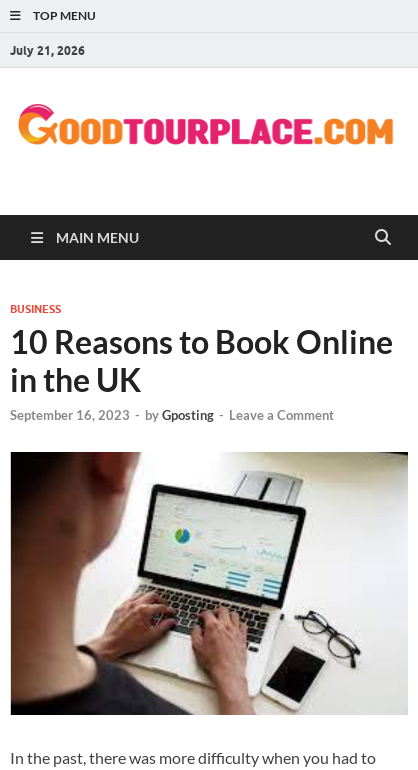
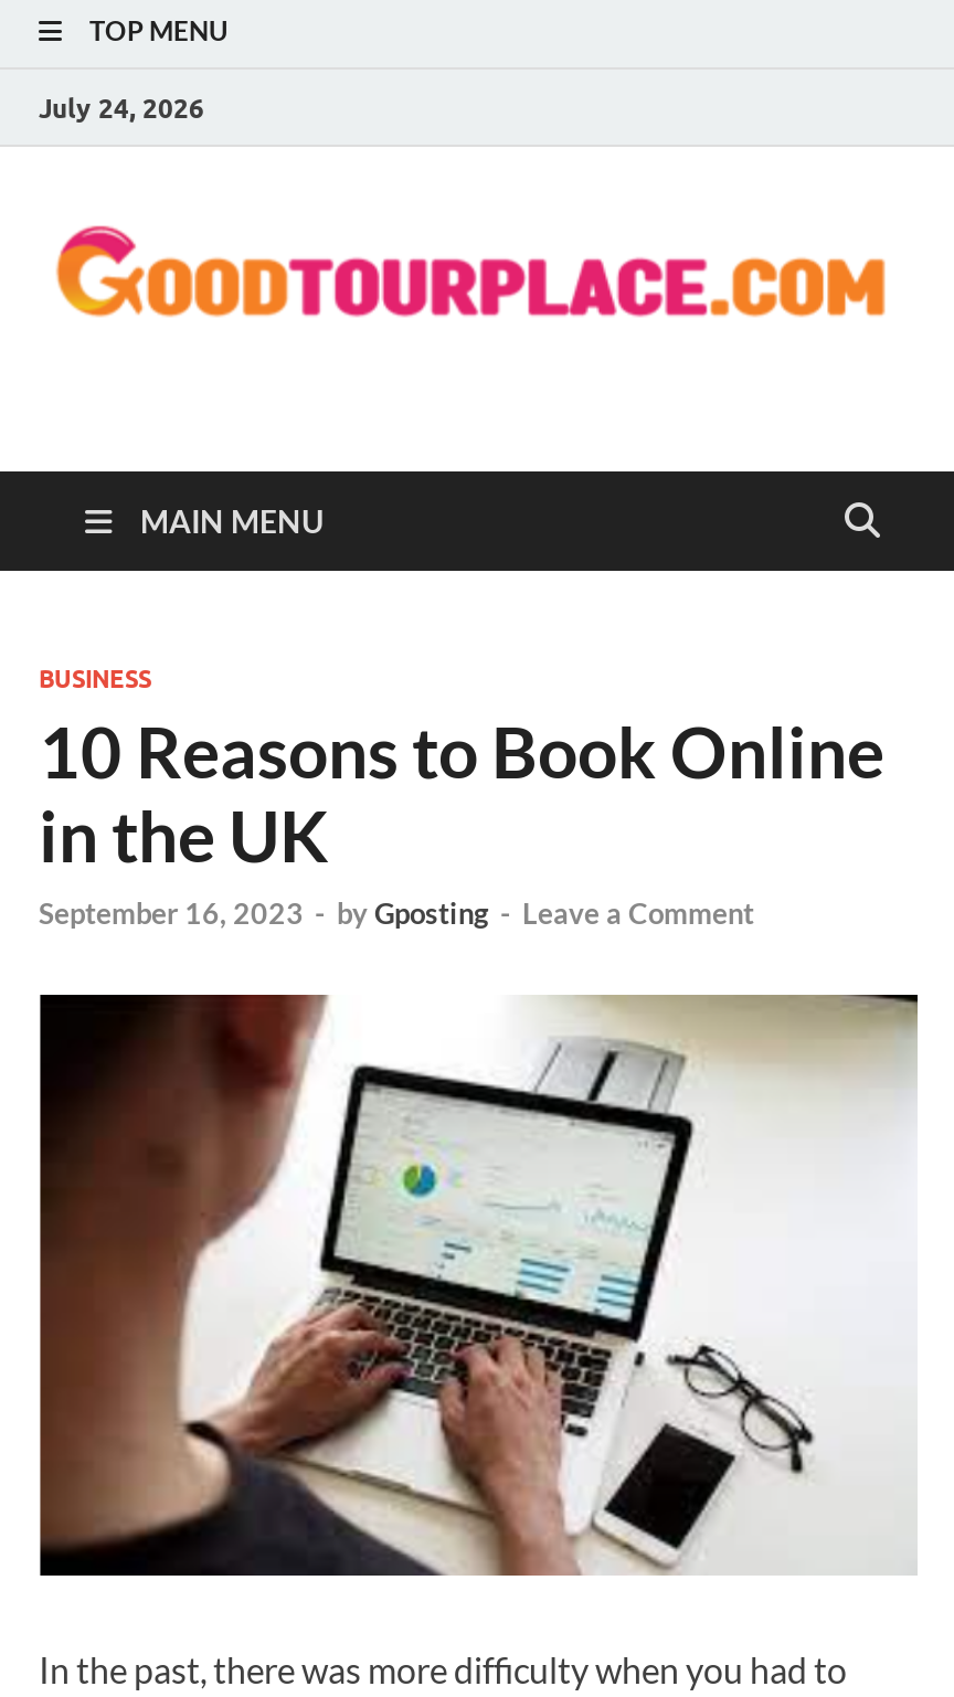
- July 21, 2026
+ July 24, 2026
